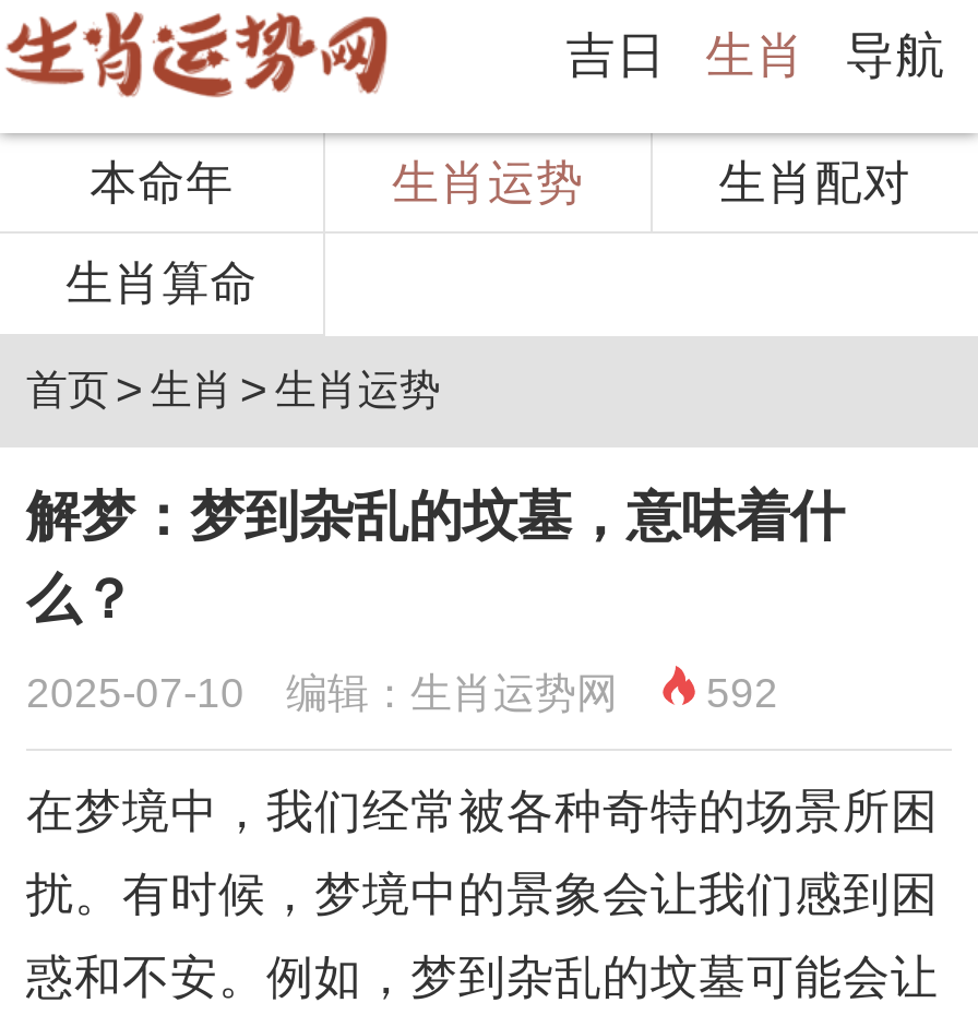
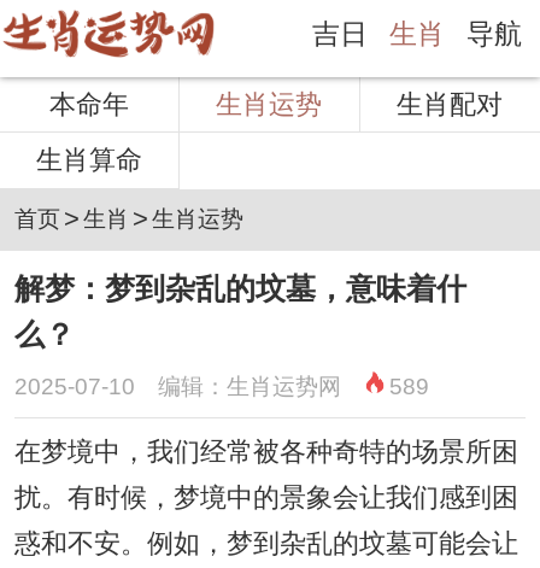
- 2025-07-10 编辑：生肖运势网 592
+ 2025-07-10 编辑：生肖运势网 589
